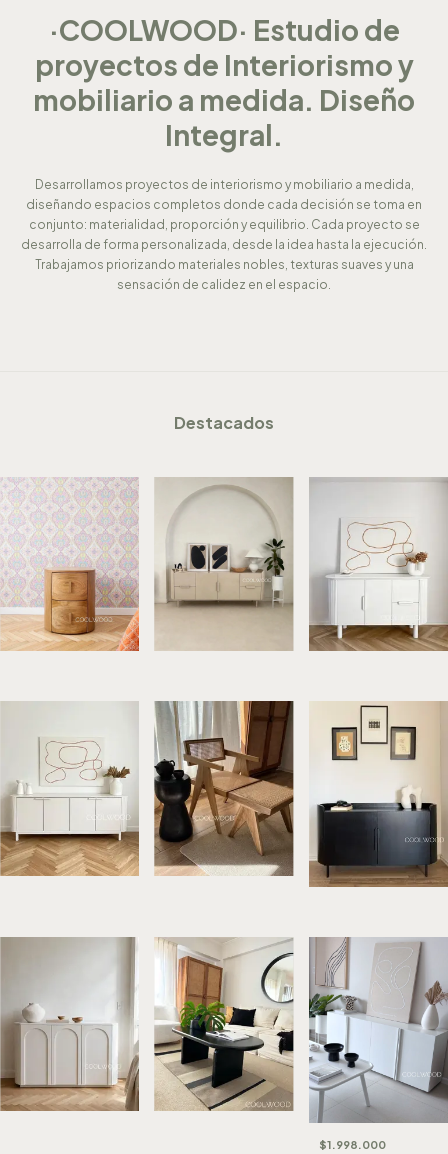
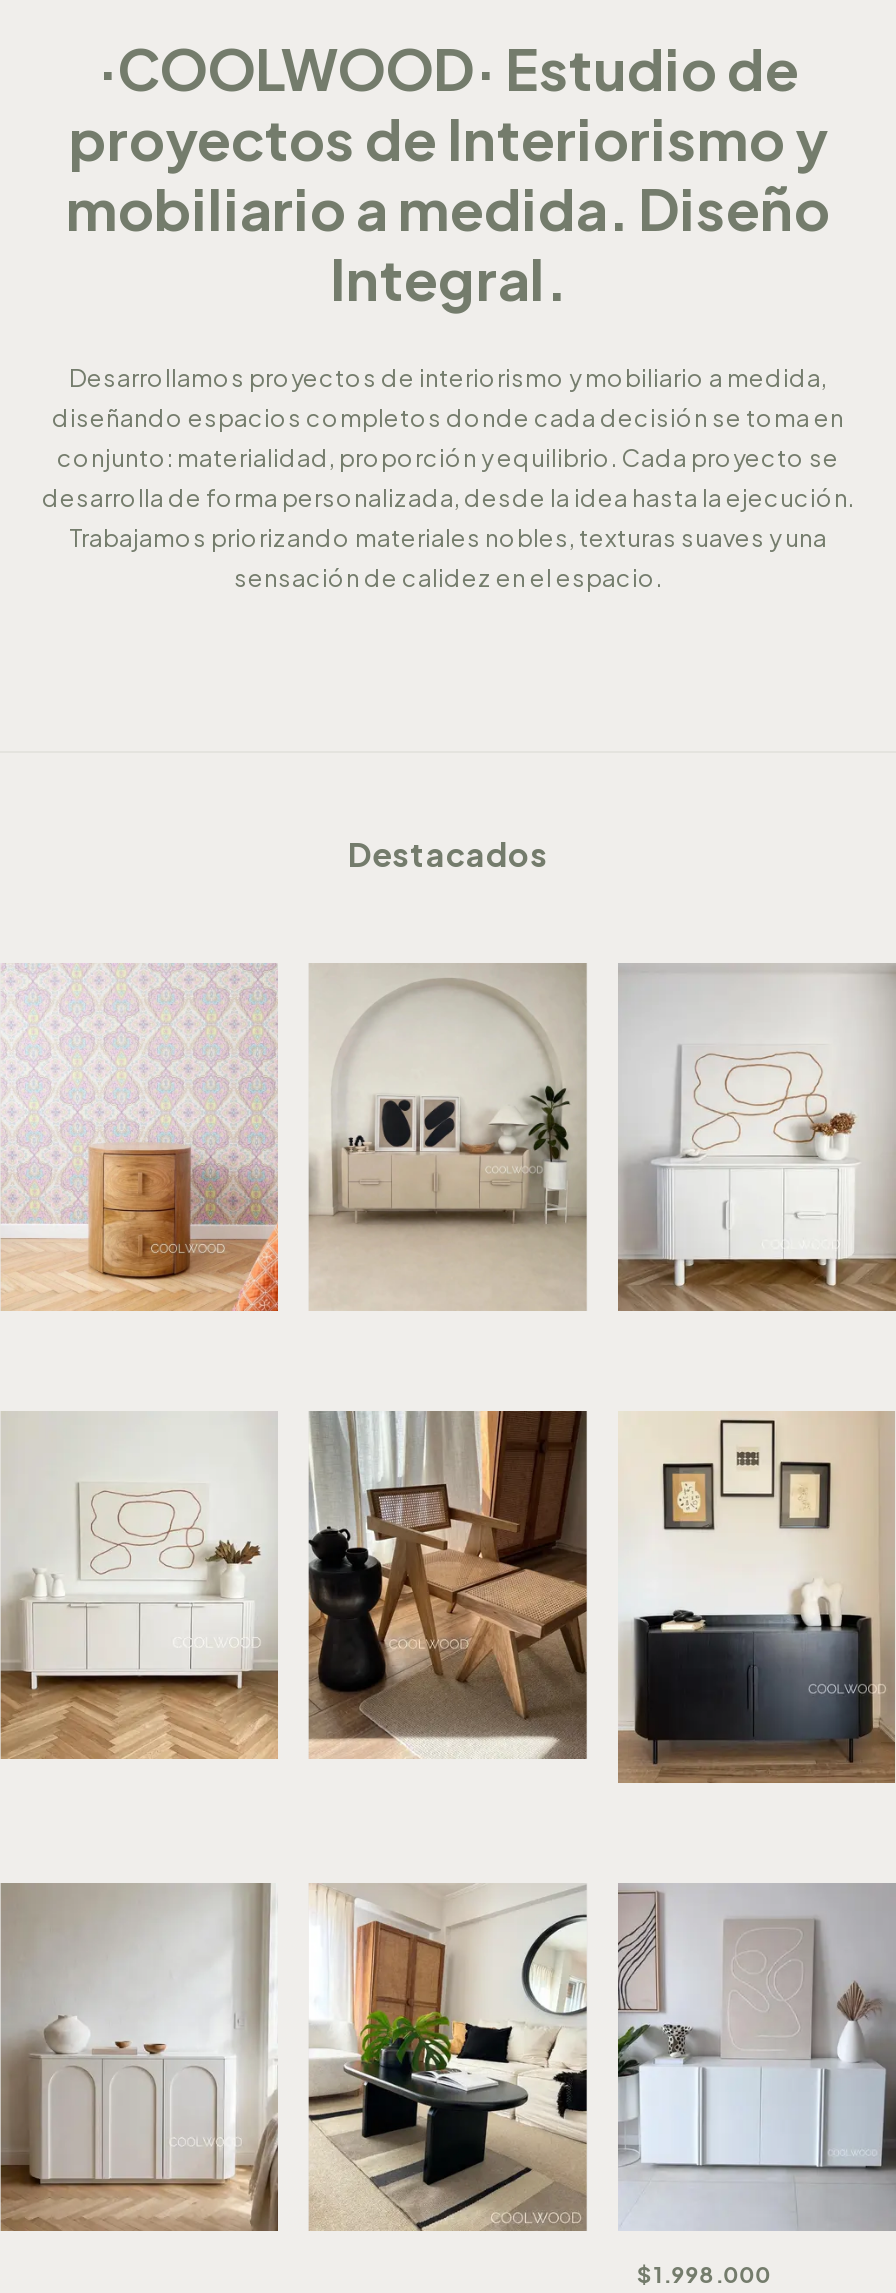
- [image]
+ [image]
